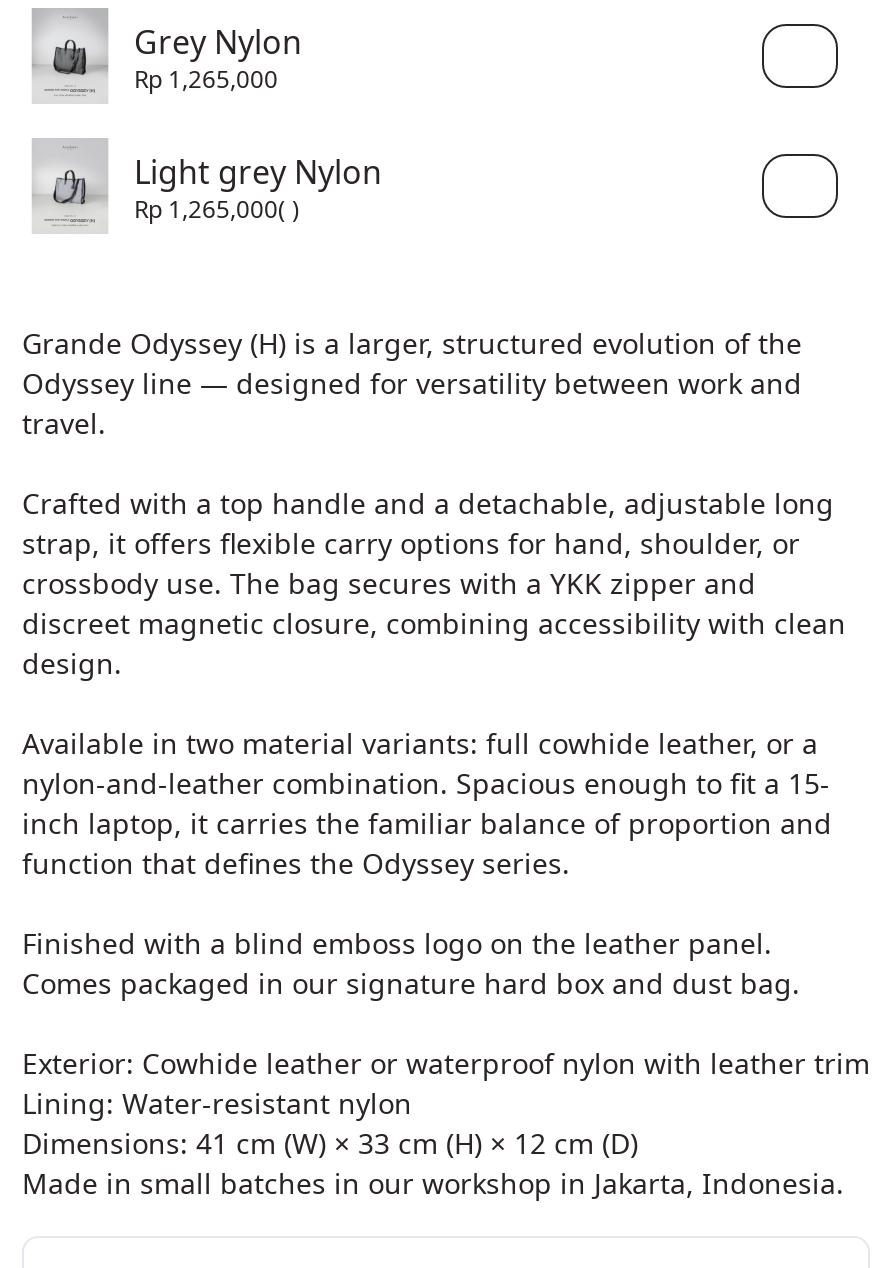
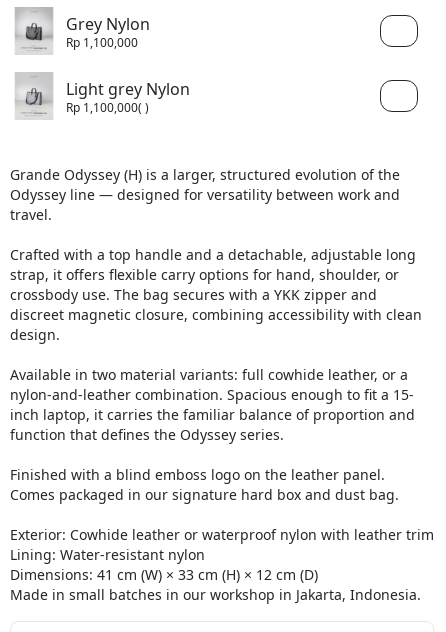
- Rp 1,265,000
+ Rp 1,100,000

- Rp 1,265,000 ( )
+ Rp 1,100,000 ( )
